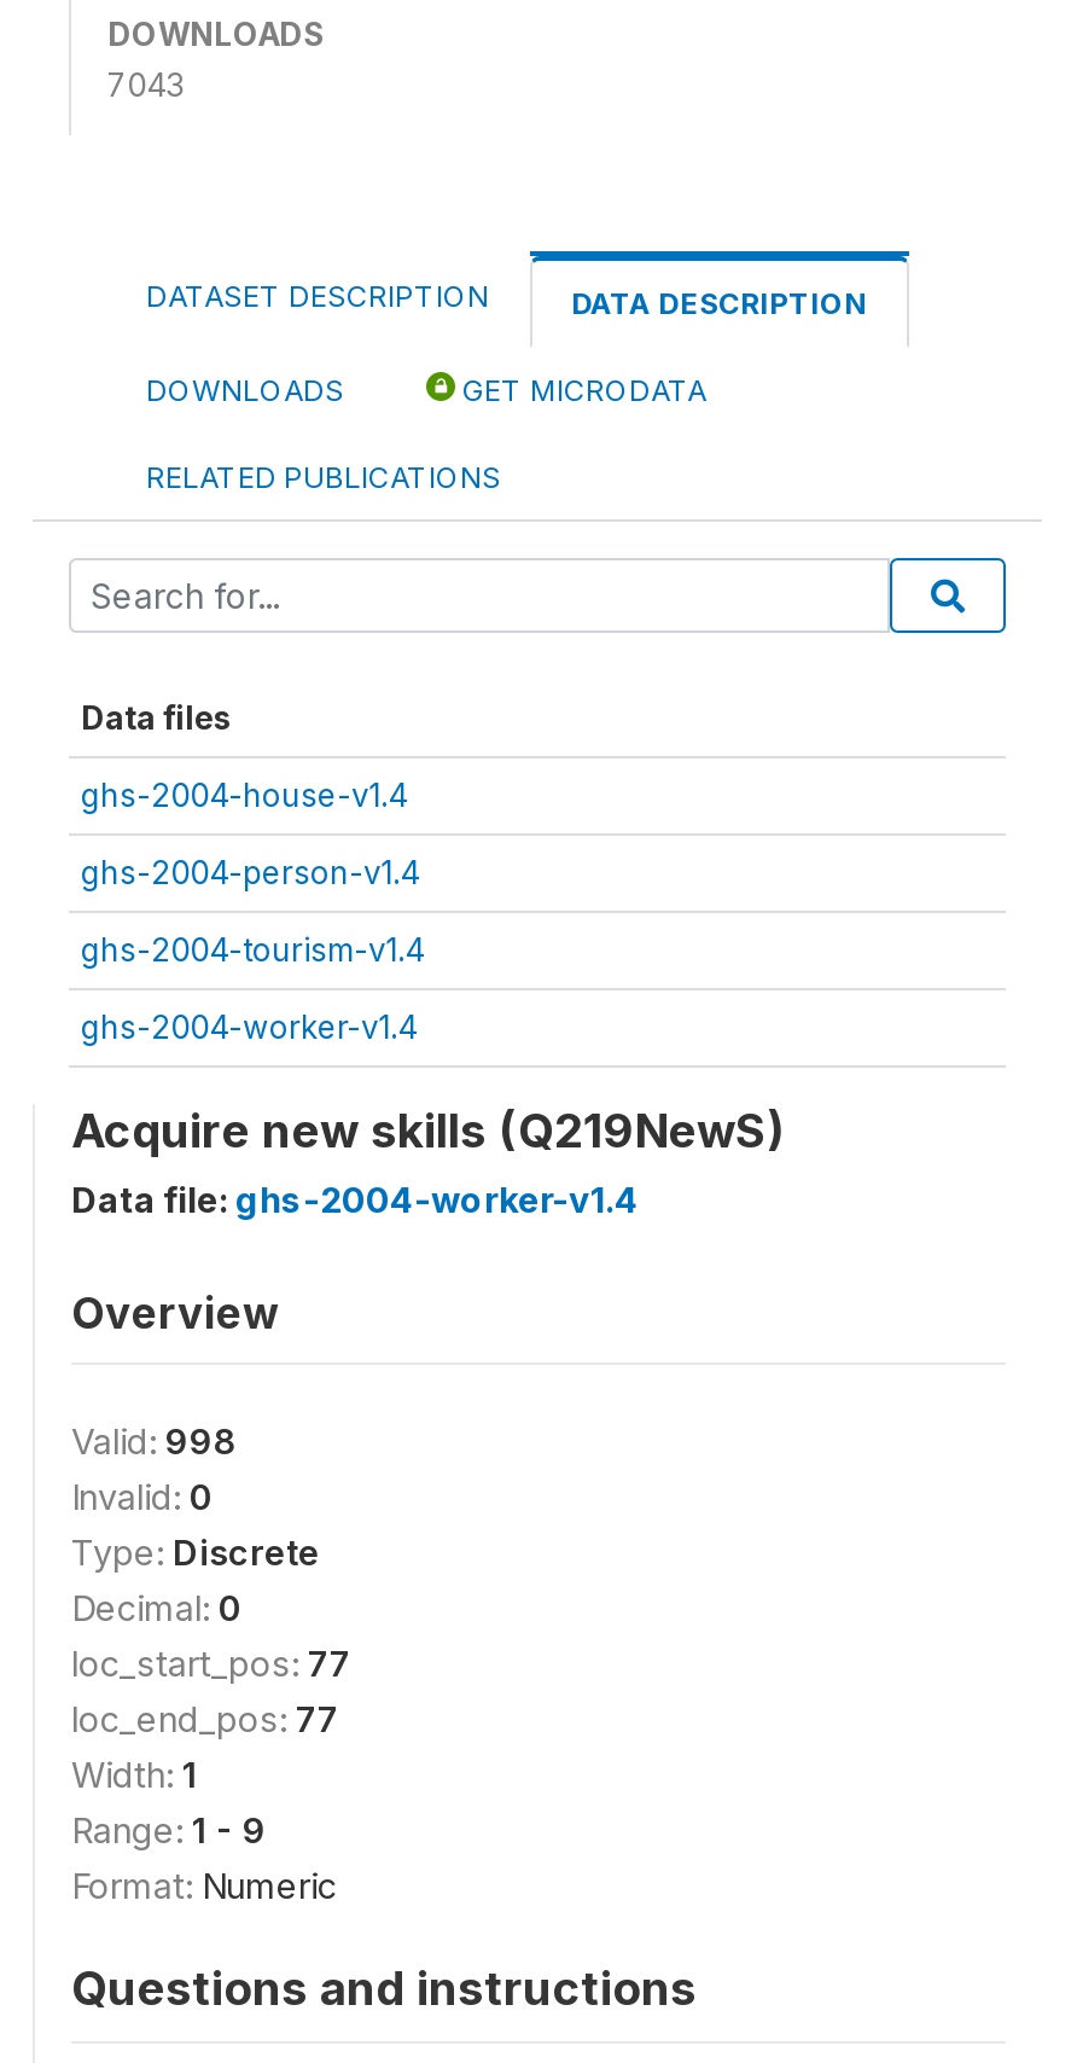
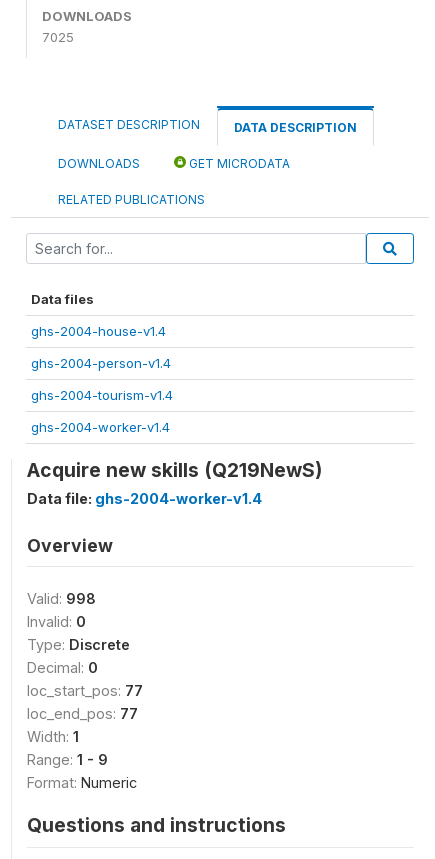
- 7043
+ 7025
